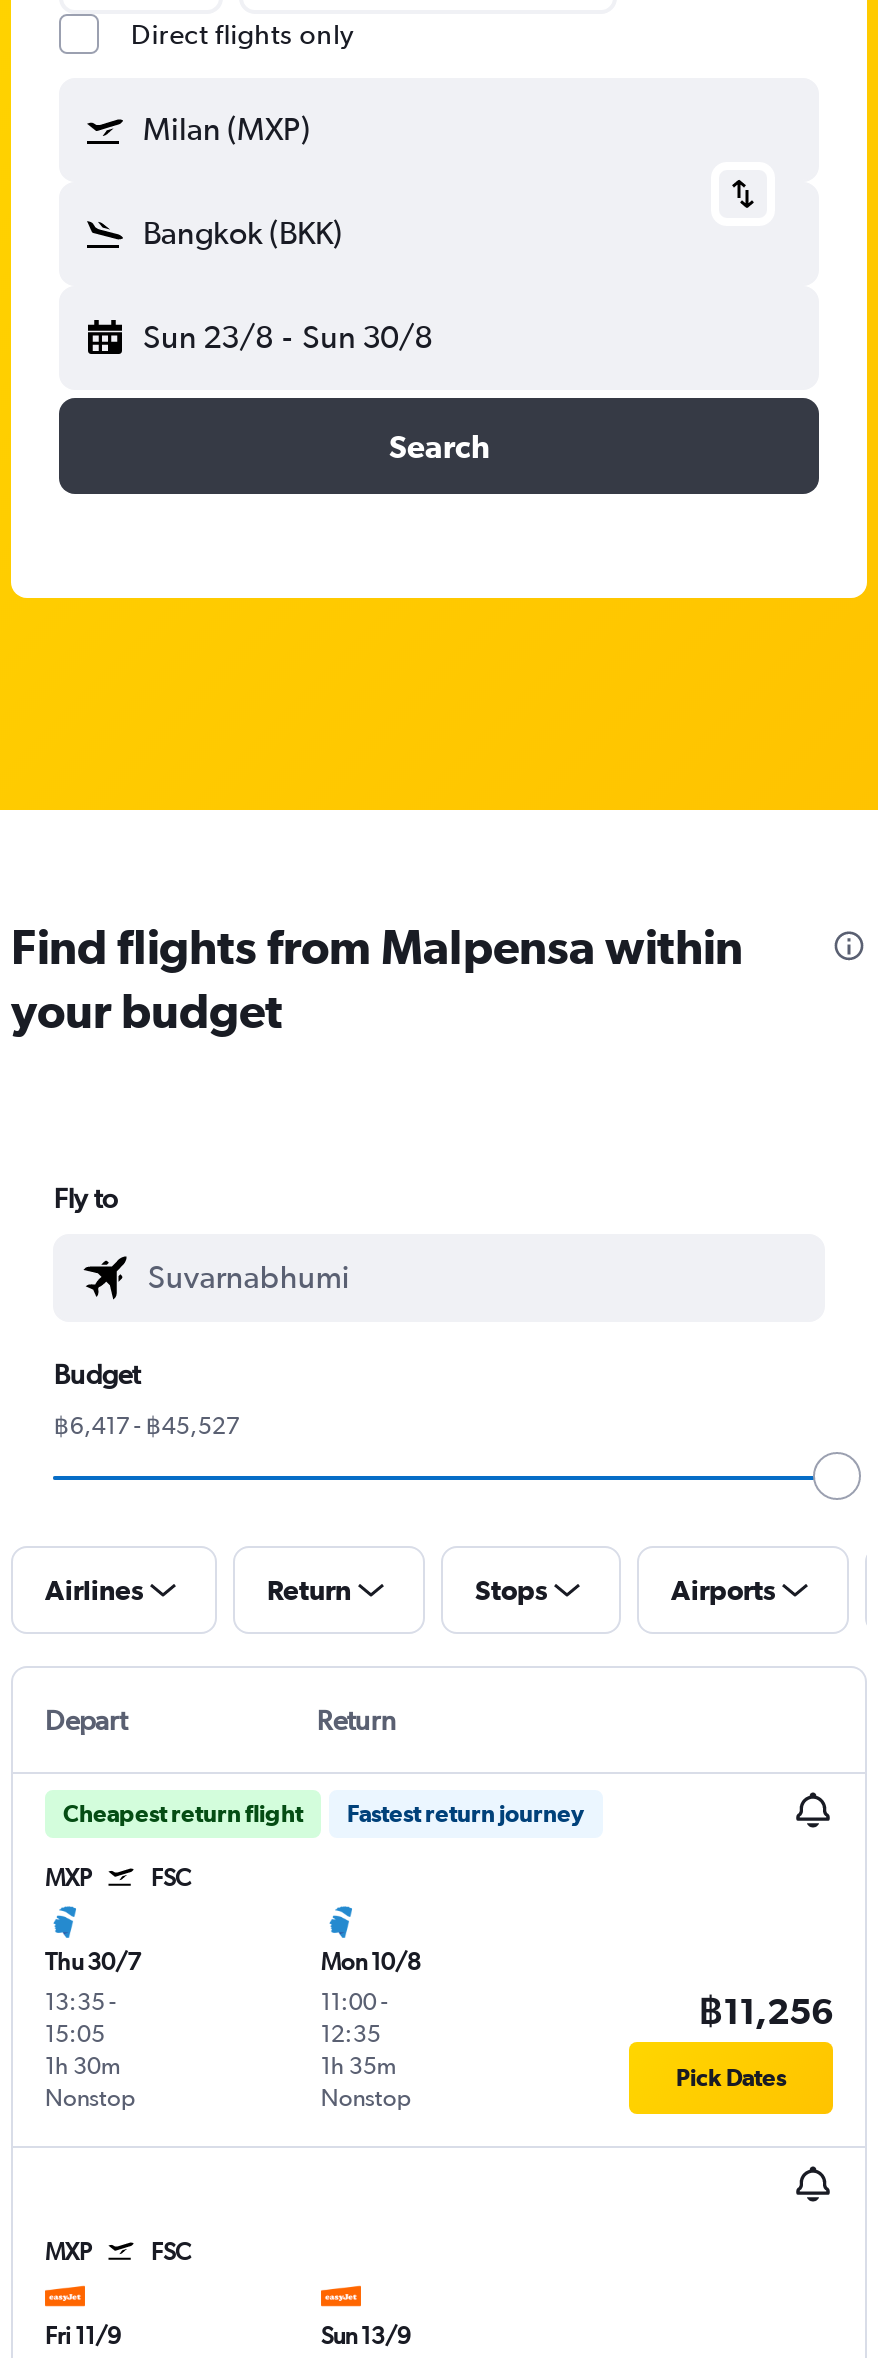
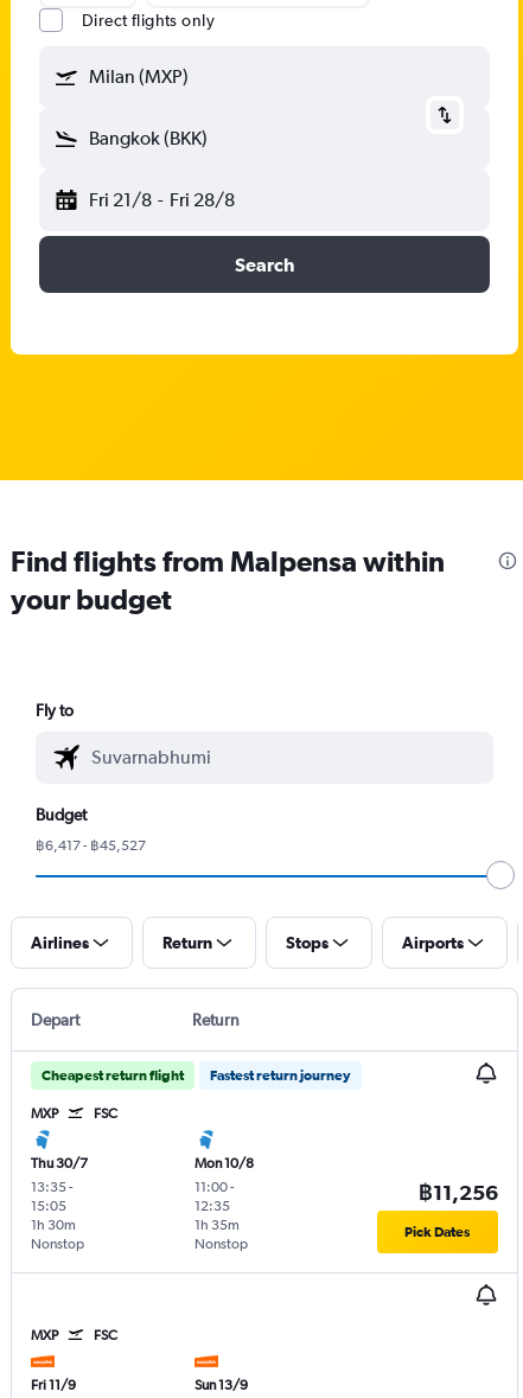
- Sun 23/8 - Sun 30/8
+ Fri 21/8 - Fri 28/8
